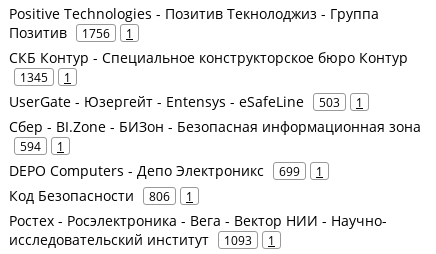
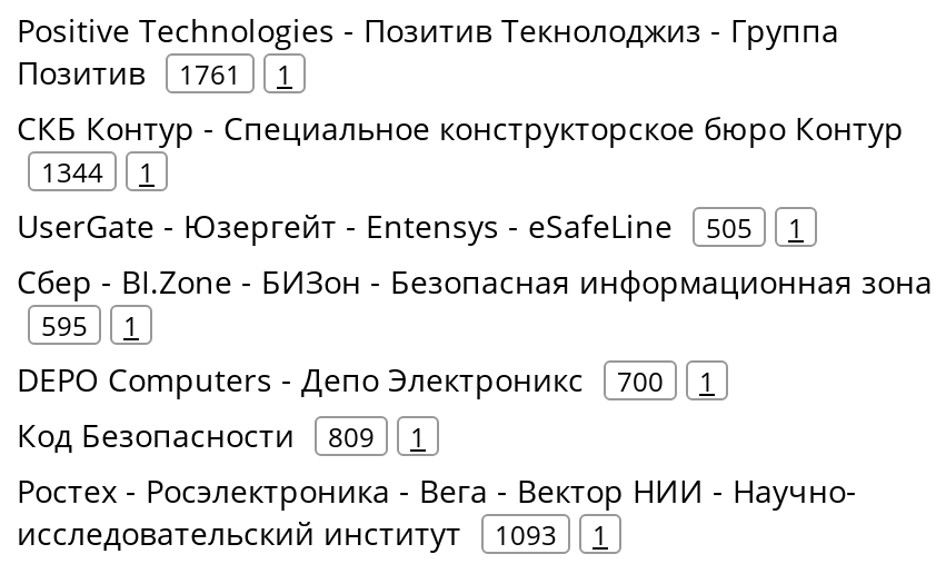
- Позитив 1756 1
+ Позитив 1761 1

- 1345 1
+ 1344 1

- UserGate - Юзергейт - Entensys - eSafeLine 503 1
+ UserGate - Юзергейт - Entensys - eSafeLine 505 1

- 594 1
+ 595 1

- DEPO Computers - Депо Электроникс 699 1
+ DEPO Computers - Депо Электроникс 700 1

- Код Безопасности 806 1
+ Код Безопасности 809 1
